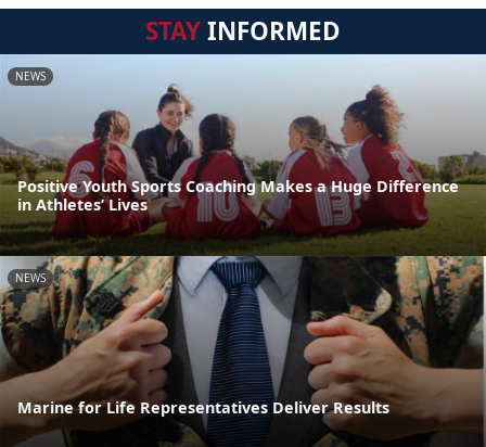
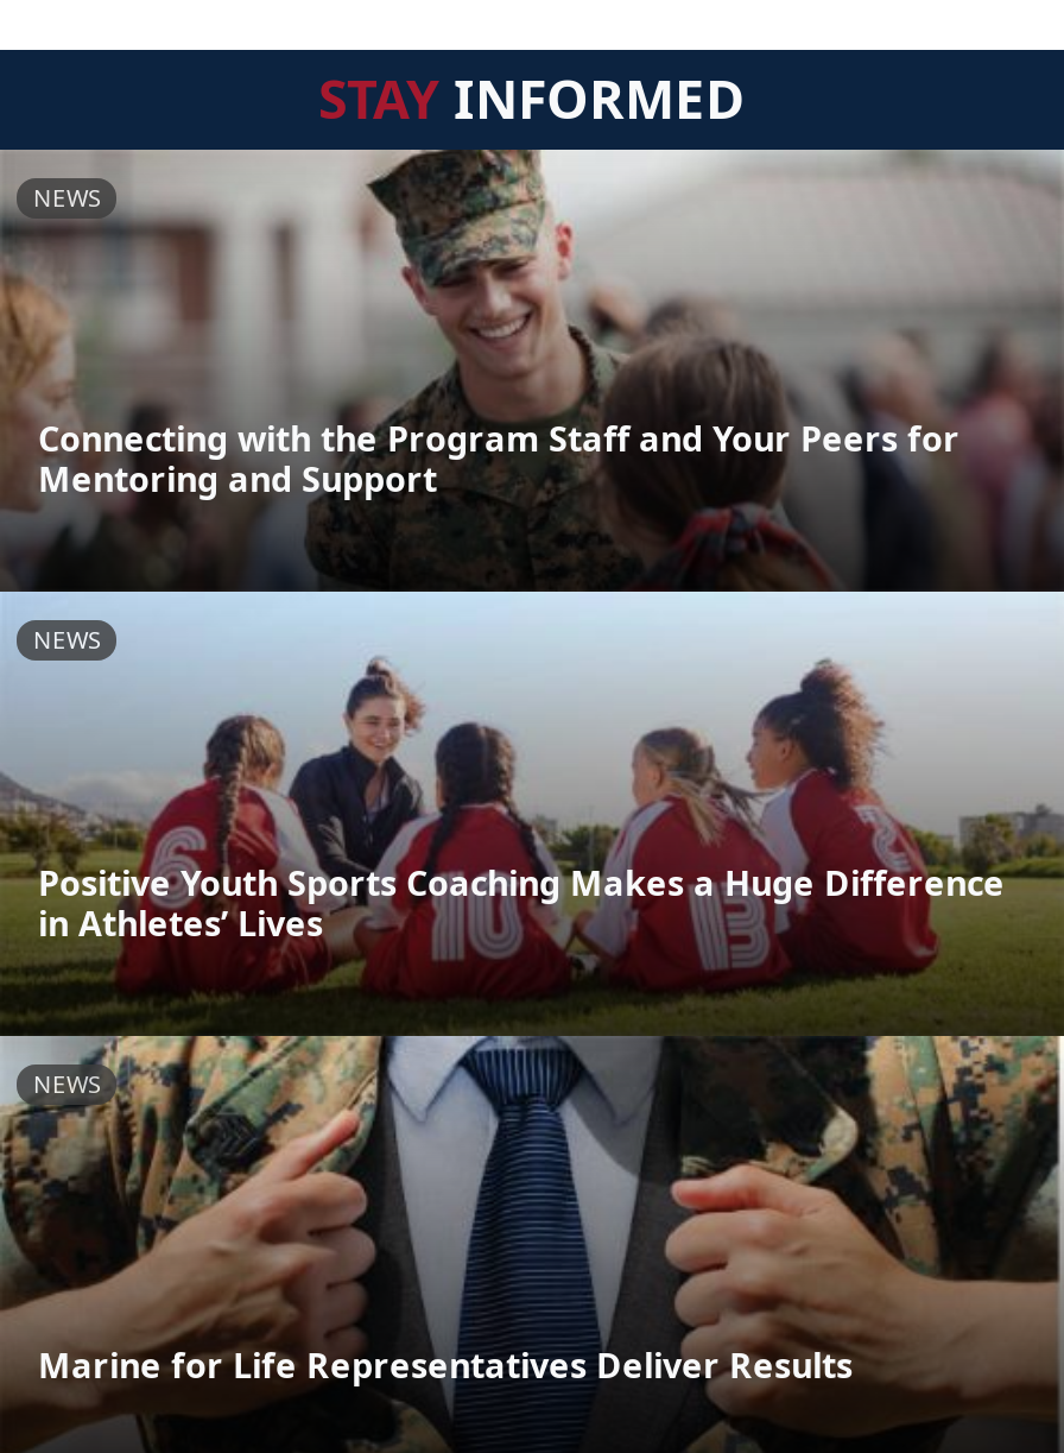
+ [image]
+ NEWS

+ Connecting with the Program Staff and Your Peers for
+ Mentoring and Support
